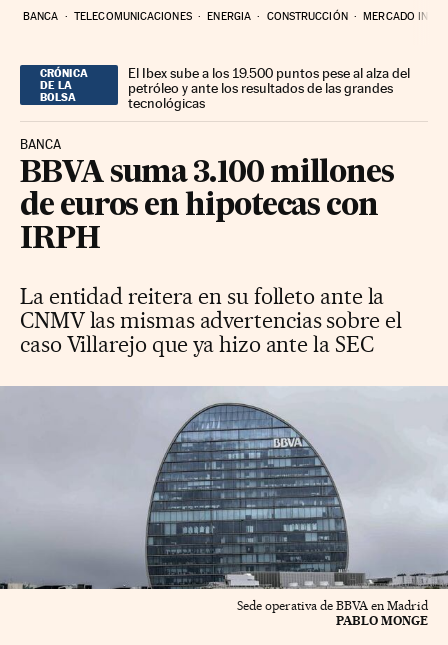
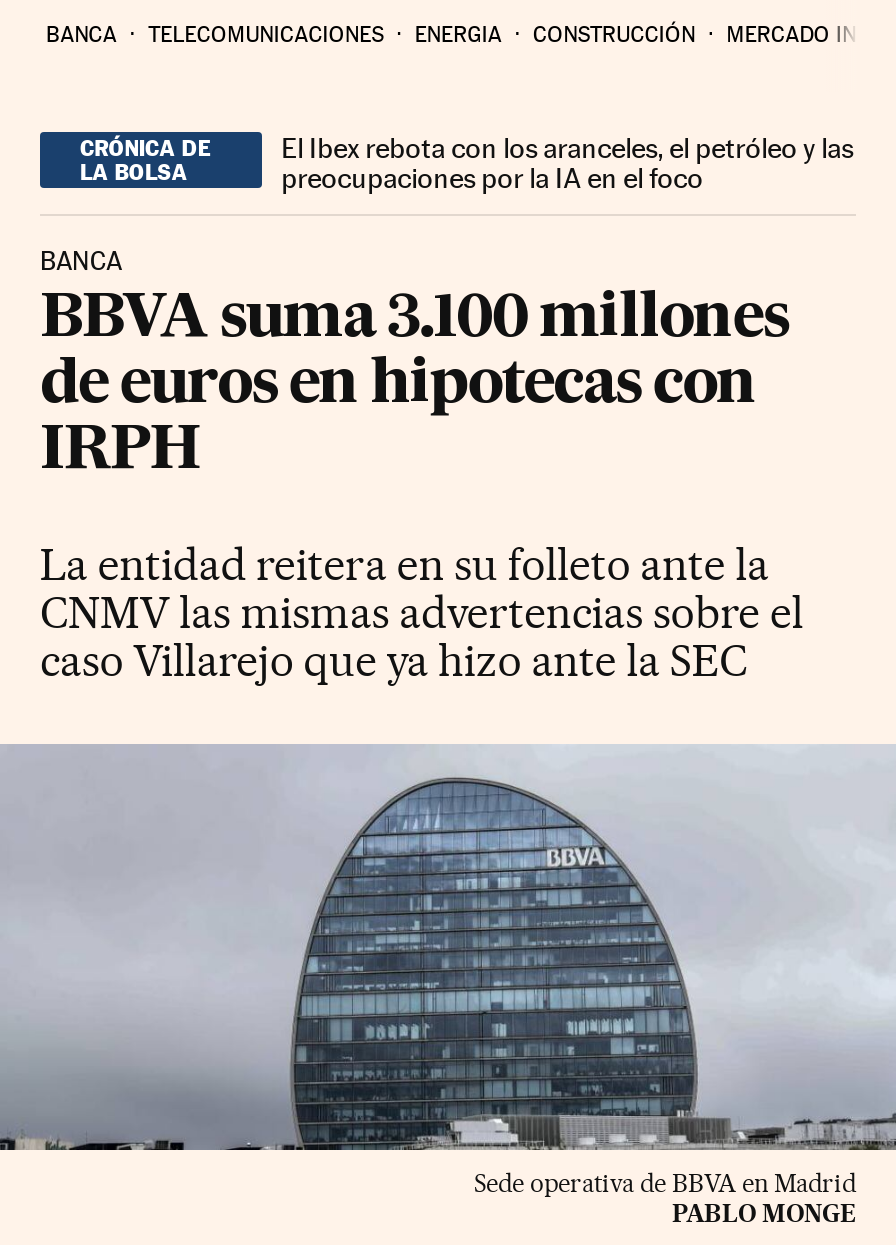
- El Ibex sube a los 19.500 puntos pese al alza del
- petróleo y ante los resultados de las grandes
- tecnológicas
+ El Ibex rebota con los aranceles, el petróleo y las
+ preocupaciones por la IA en el foco
